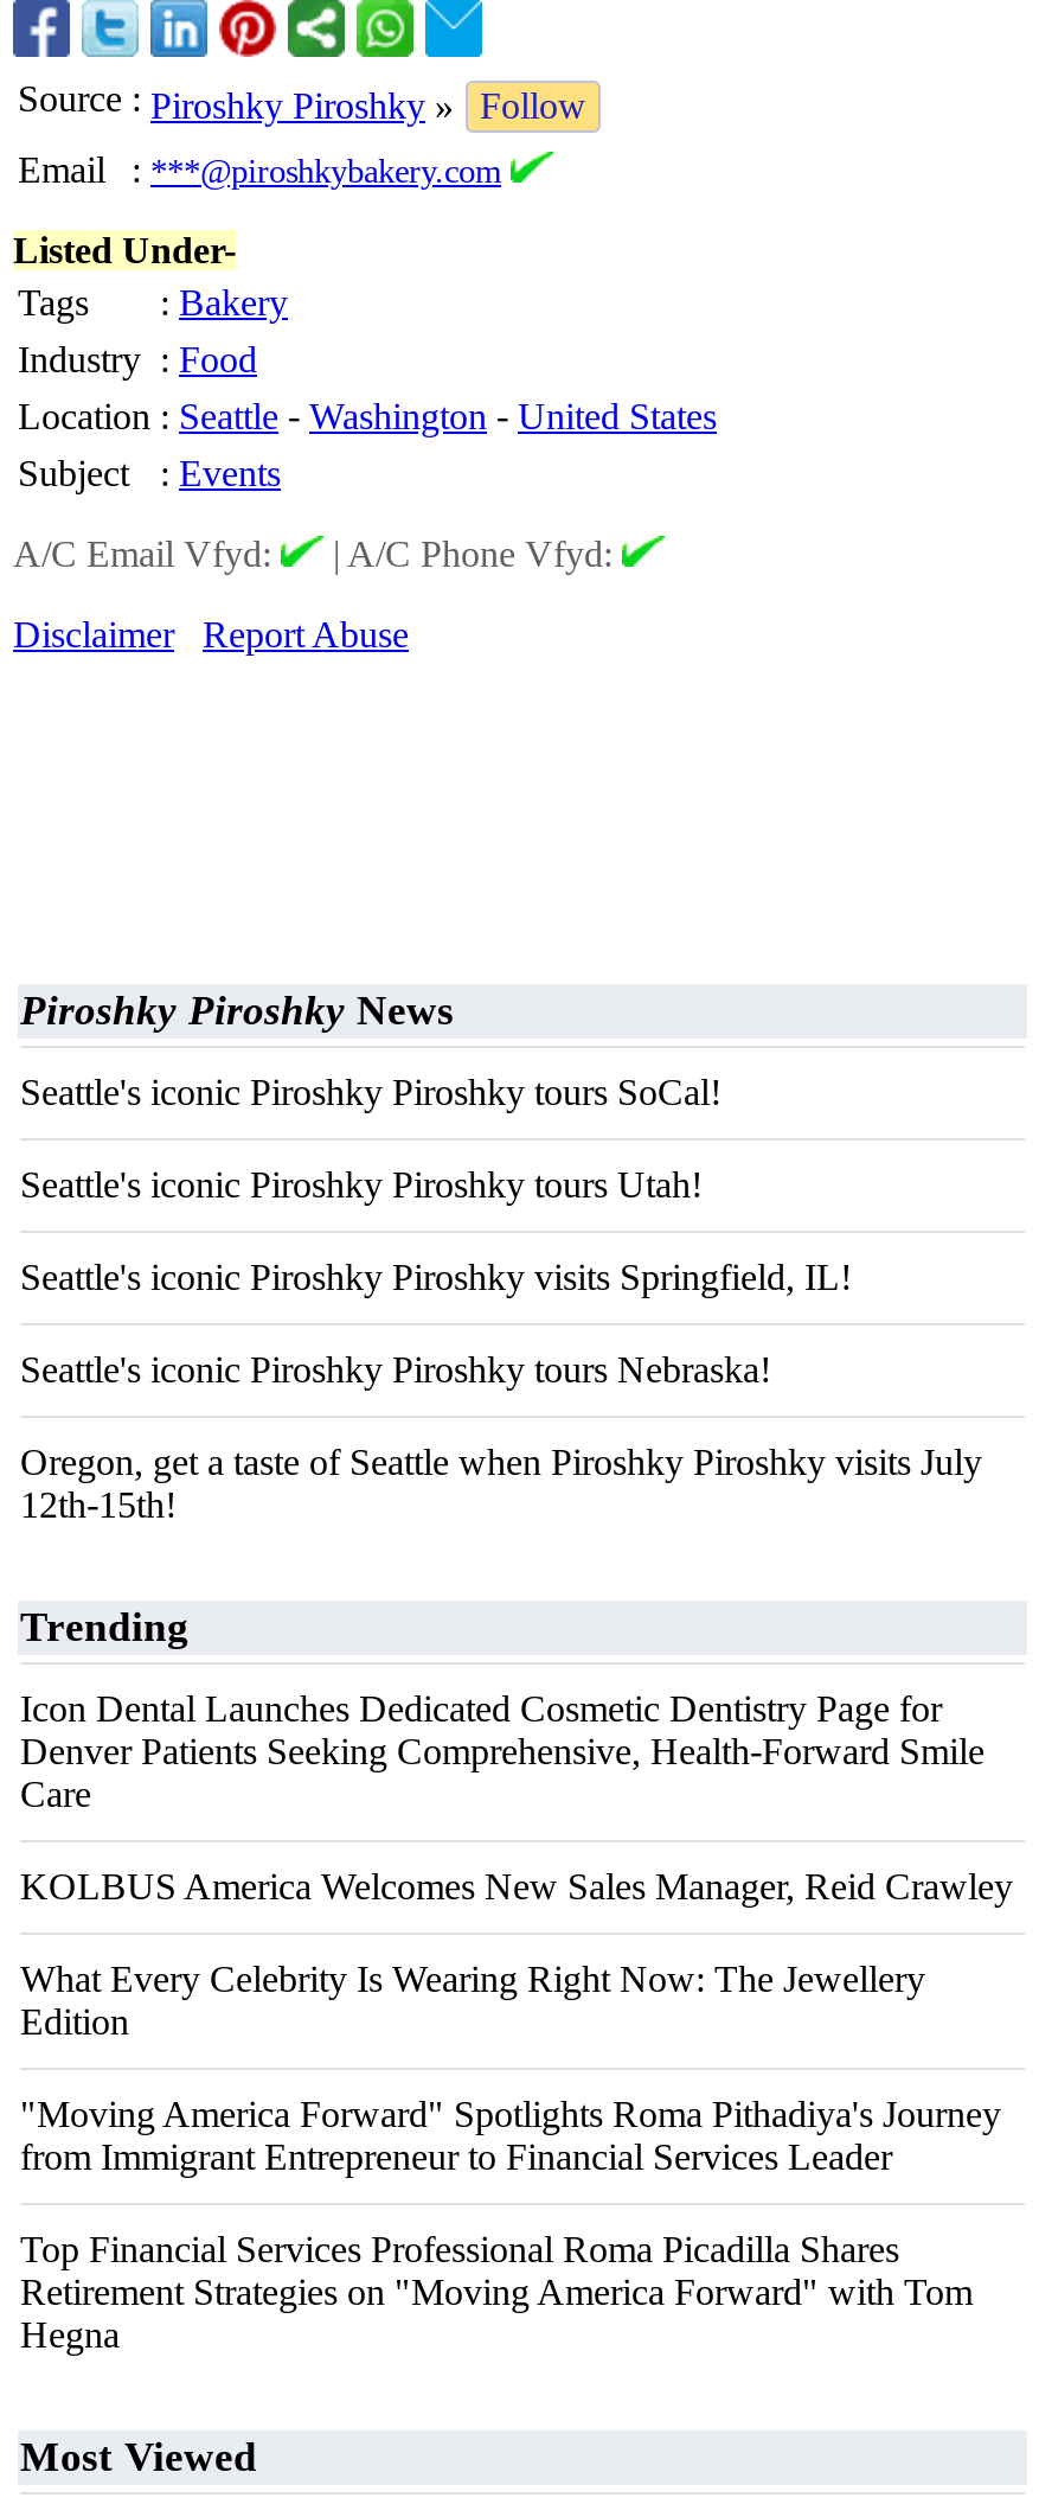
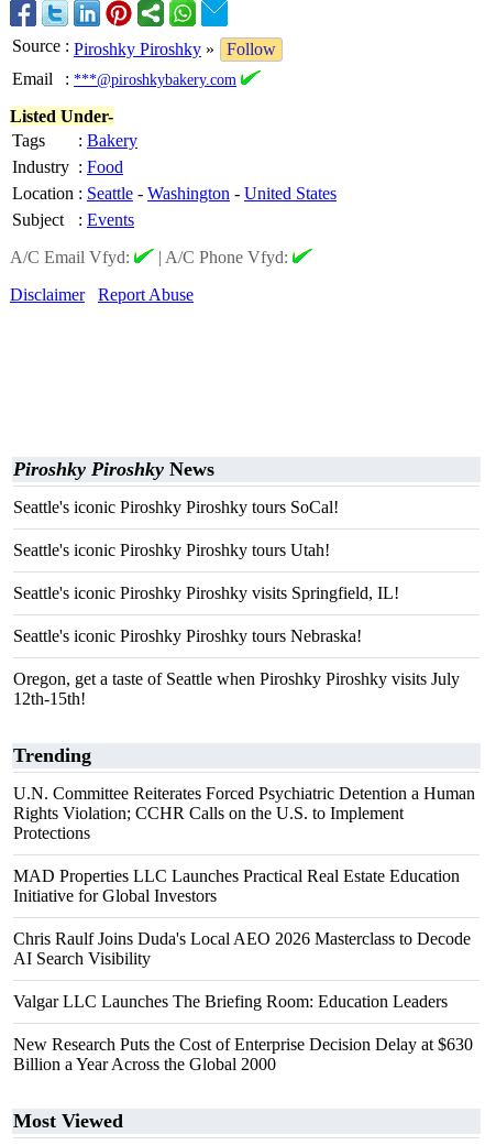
- Icon Dental Launches Dedicated Cosmetic Dentistry Page for
- Denver Patients Seeking Comprehensive, Health-Forward Smile
- Care
+ U.N. Committee Reiterates Forced Psychiatric Detention a Human
+ Rights Violation; CCHR Calls on the U.S. to Implement
+ Protections

- KOLBUS America Welcomes New Sales Manager, Reid Crawley
+ MAD Properties LLC Launches Practical Real Estate Education
+ Initiative for Global Investors

- What Every Celebrity Is Wearing Right Now: The Jewellery
- Edition
+ Chris Raulf Joins Duda's Local AEO 2026 Masterclass to Decode
+ AI Search Visibility

- "Moving America Forward" Spotlights Roma Pithadiya's Journey
- from Immigrant Entrepreneur to Financial Services Leader
+ Valgar LLC Launches The Briefing Room: Education Leaders

- Top Financial Services Professional Roma Picadilla Shares
- Retirement Strategies on "Moving America Forward" with Tom
- Hegna
+ New Research Puts the Cost of Enterprise Decision Delay at $630
+ Billion a Year Across the Global 2000
